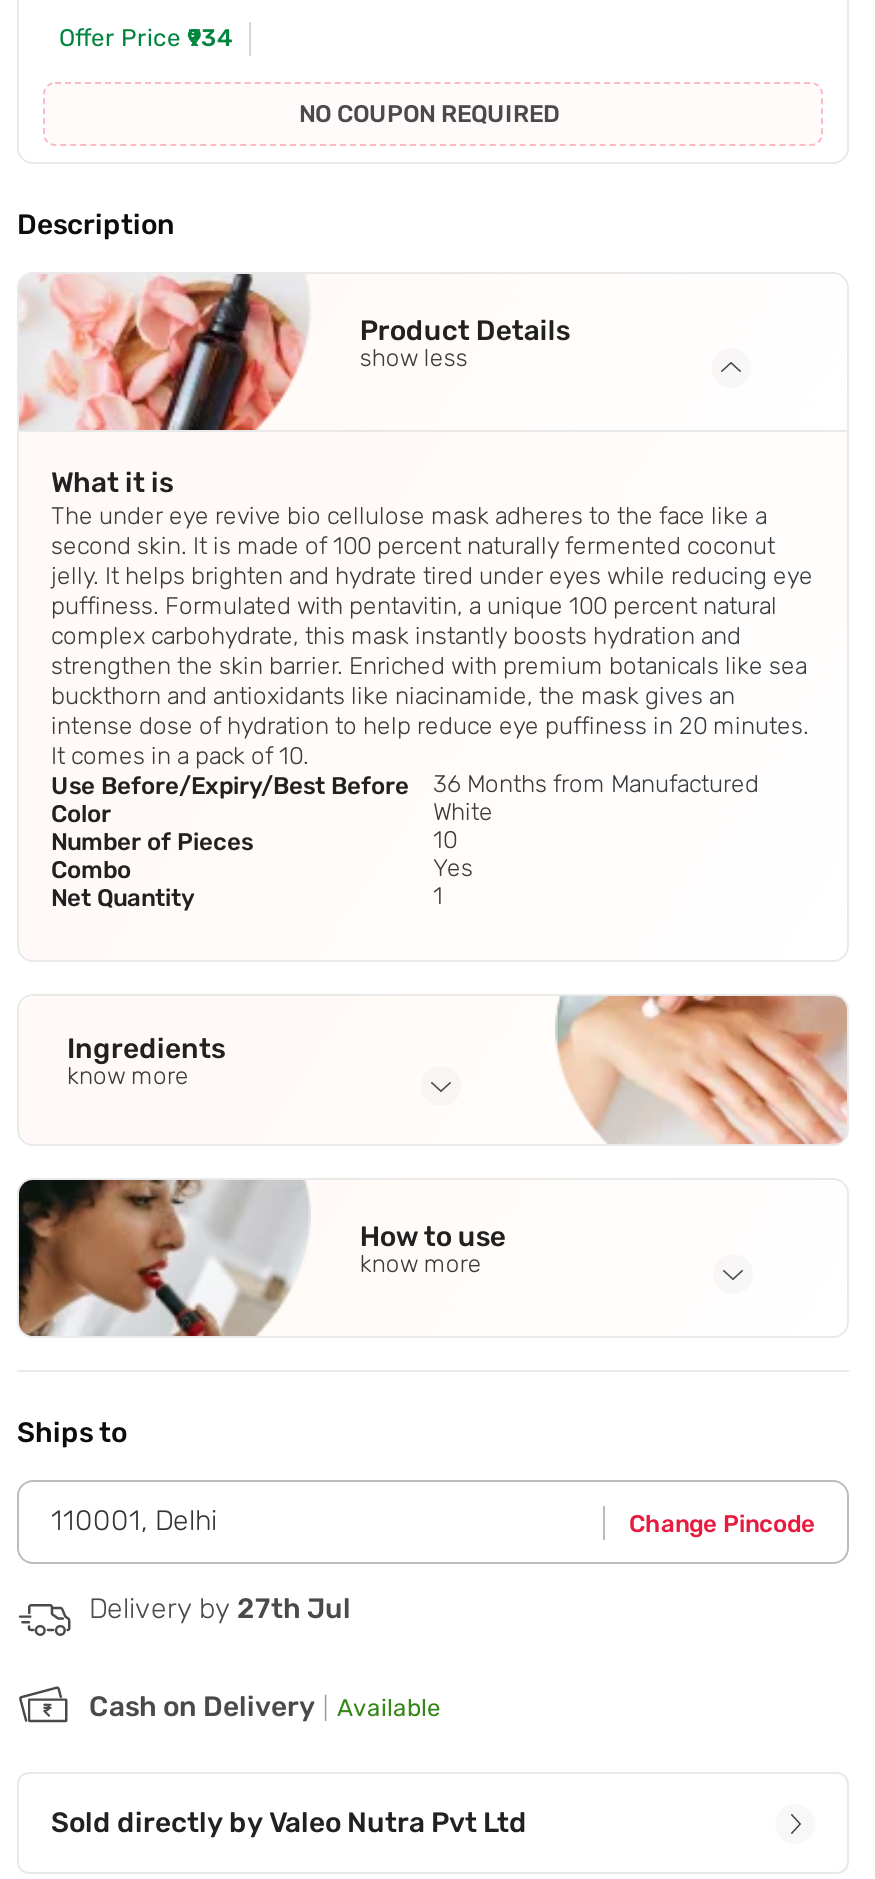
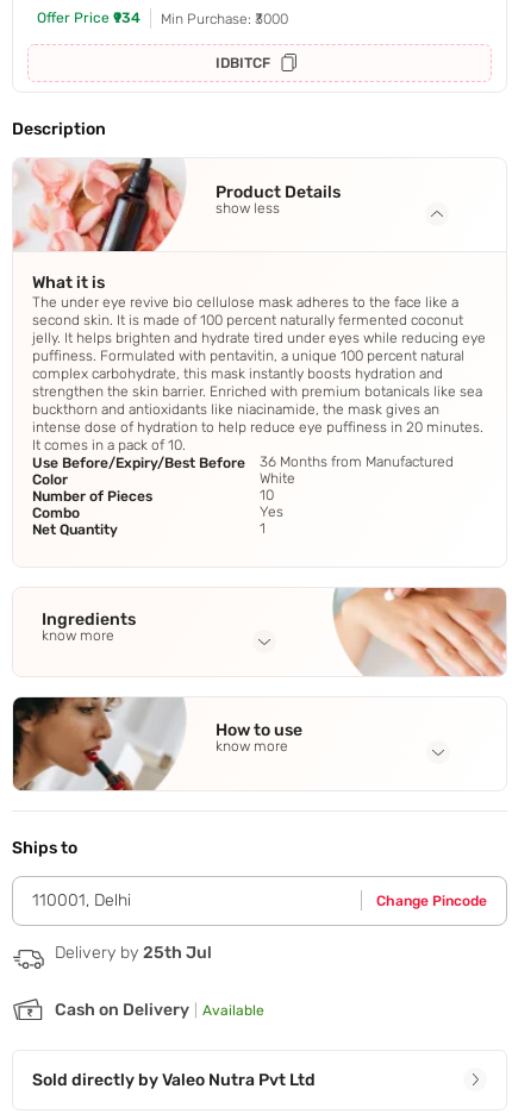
- NO COUPON REQUIRED
+ Min Purchase: ₹3000
+ IDBITCF

- Delivery by 27th Jul
+ Delivery by 25th Jul
